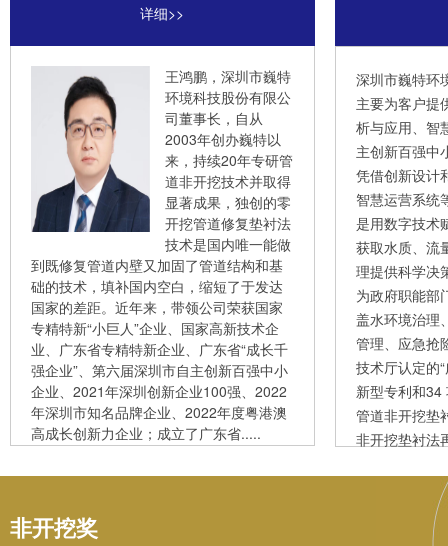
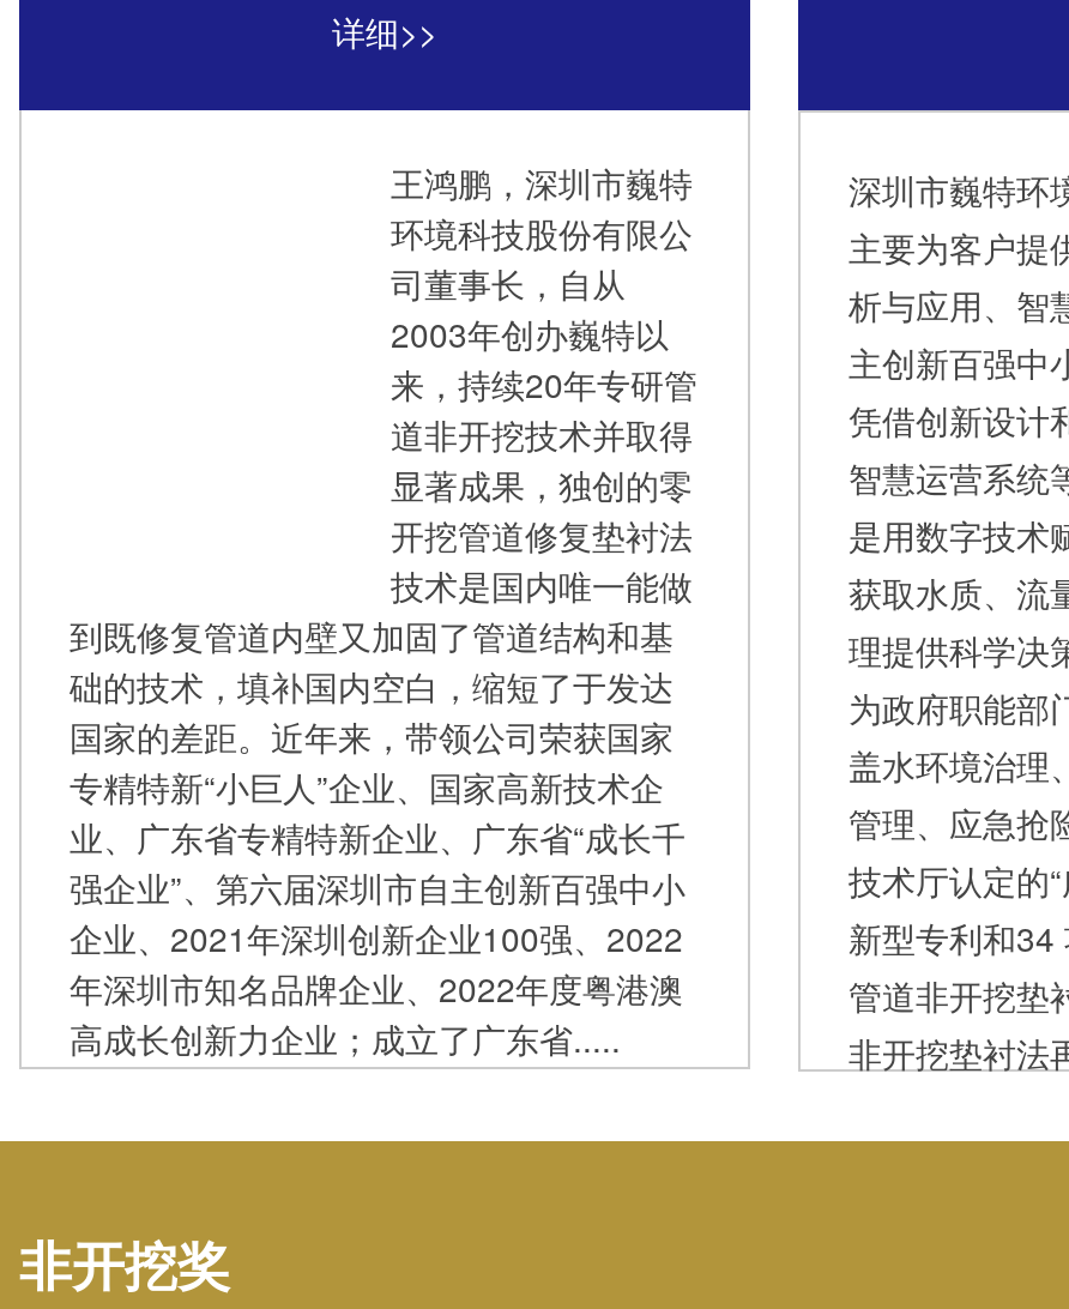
- [image]
